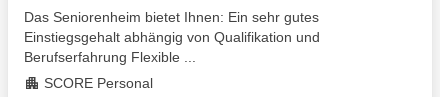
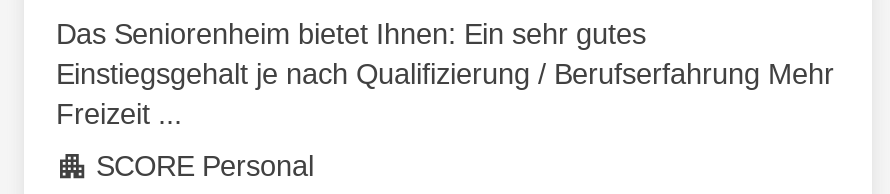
- Einstiegsgehalt abhängig von Qualifikation und
- Berufserfahrung Flexible ...
+ Einstiegsgehalt je nach Qualifizierung / Berufserfahrung Mehr
+ Freizeit ...
